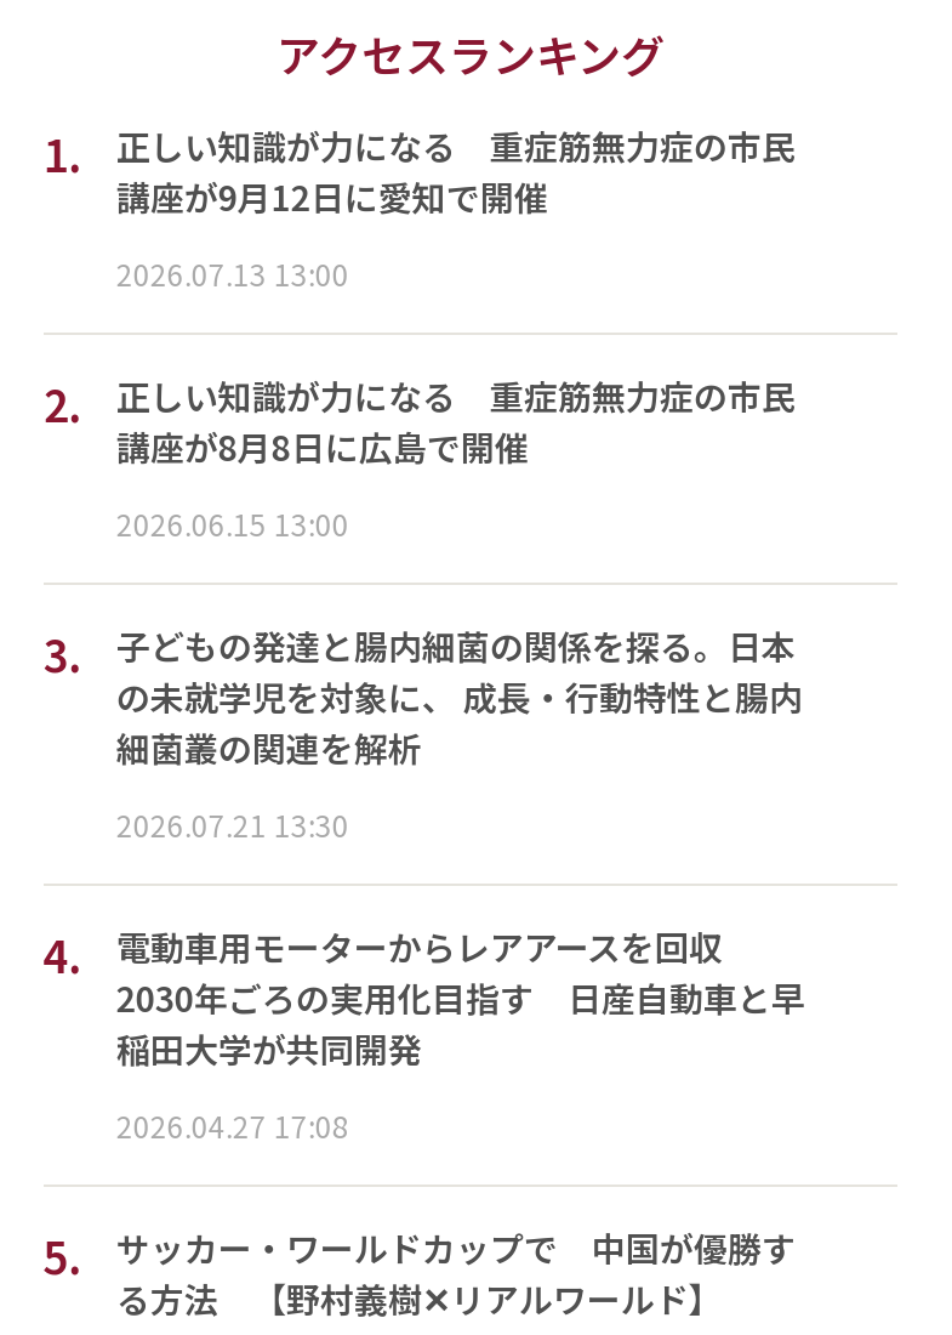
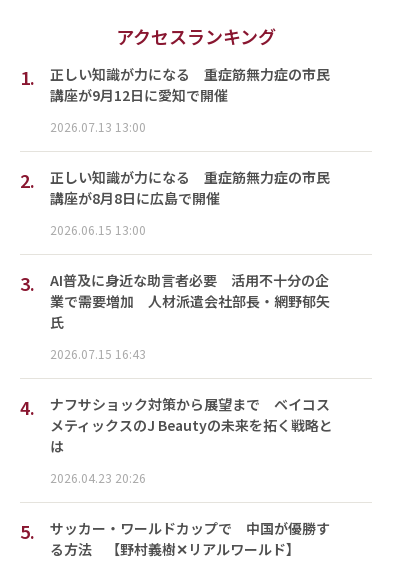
- 子どもの発達と腸内細菌の関係を探る。日本
- の未就学児を対象に、 成長・行動特性と腸内
- 細菌叢の関連を解析
+ AI普及に身近な助言者必要 活用不十分の企
+ 業で需要増加 人材派遣会社部長・網野郁矢
+ 氏

- 2026.07.21 13:30
+ 2026.07.15 16:43

- 電動車用モーターからレアアースを回収
- 2030年ごろの実用化目指す 日産自動車と早
- 稲田大学が共同開発
+ ナフサショック対策から展望まで ベイコス
+ メティックスのJ Beautyの未来を拓く戦略と
+ は

- 2026.04.27 17:08
+ 2026.04.23 20:26
